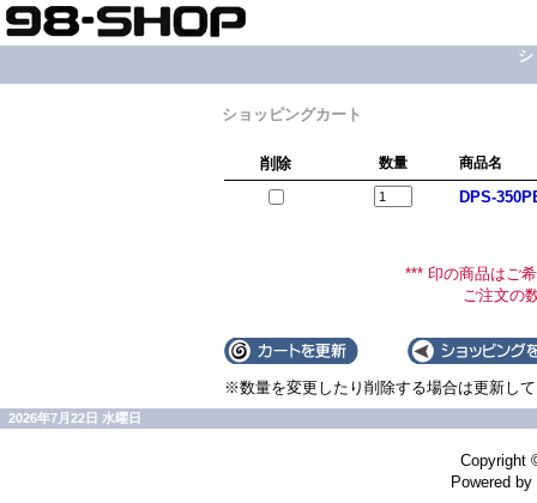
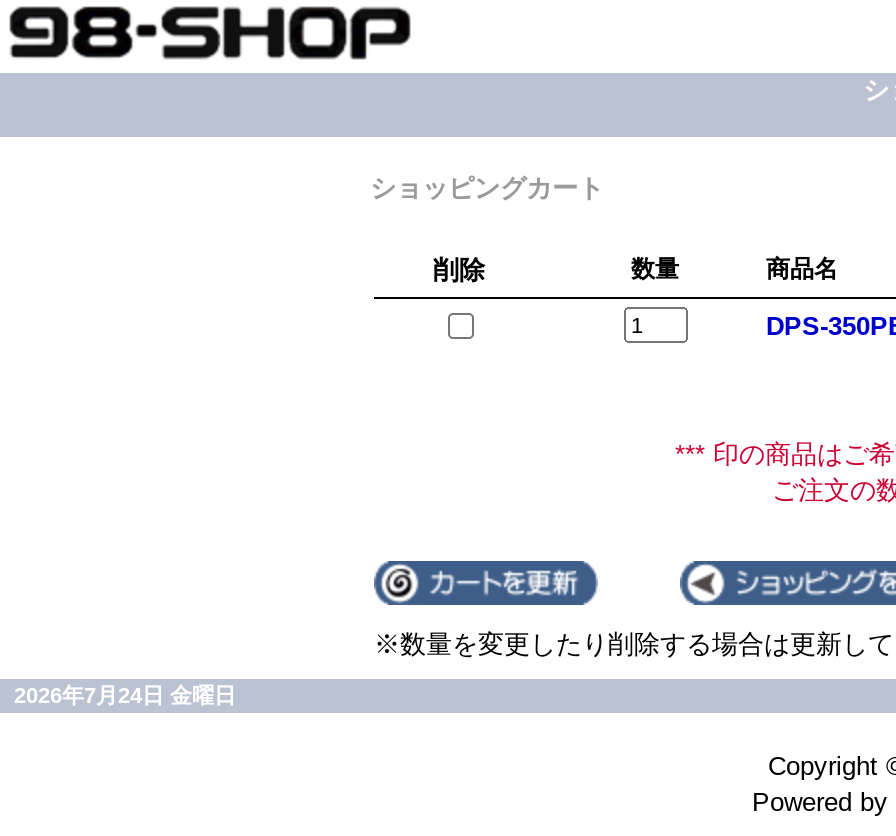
- 2026年7月22日 水曜日
+ 2026年7月24日 金曜日
